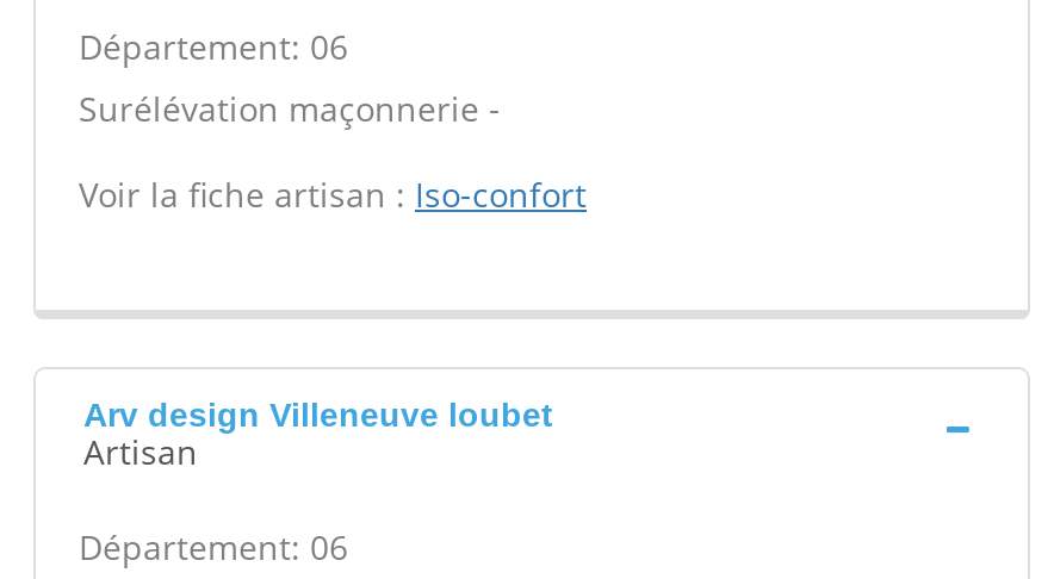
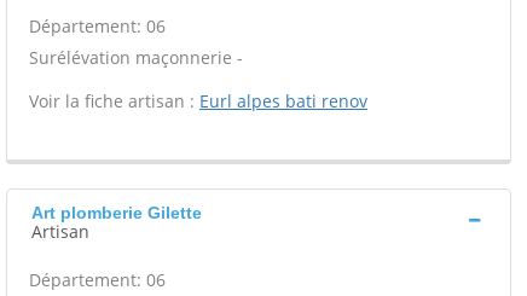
- Voir la fiche artisan : Iso-confort
+ Voir la fiche artisan : Eurl alpes bati renov

- Arv design Villeneuve loubet
+ Art plomberie Gilette
